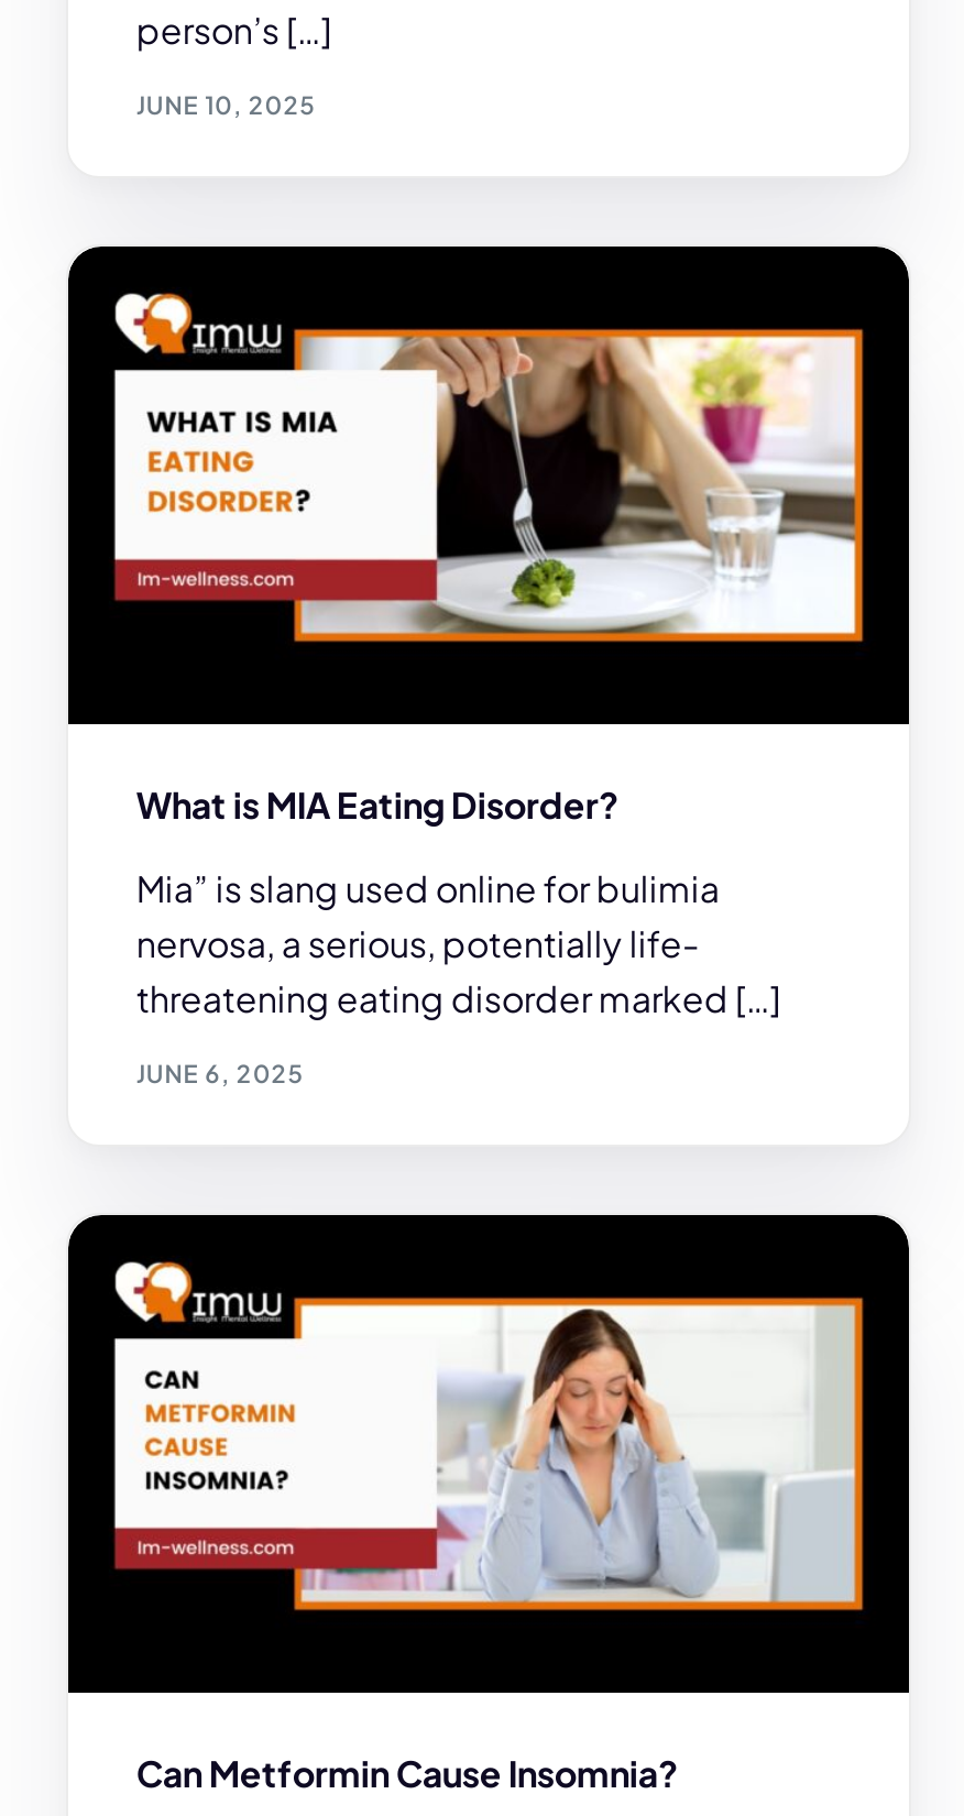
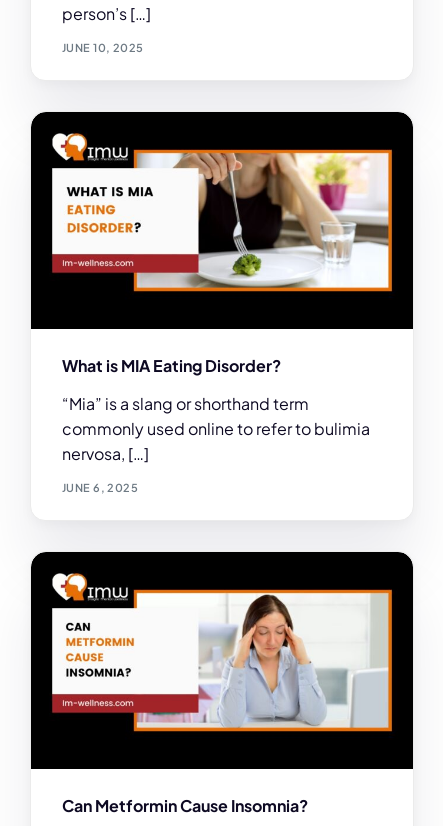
- Mia” is slang used online for bulimia
- nervosa, a serious, potentially life-
- threatening eating disorder marked […]
+ “Mia” is a slang or shorthand term
+ commonly used online to refer to bulimia
+ nervosa, […]
